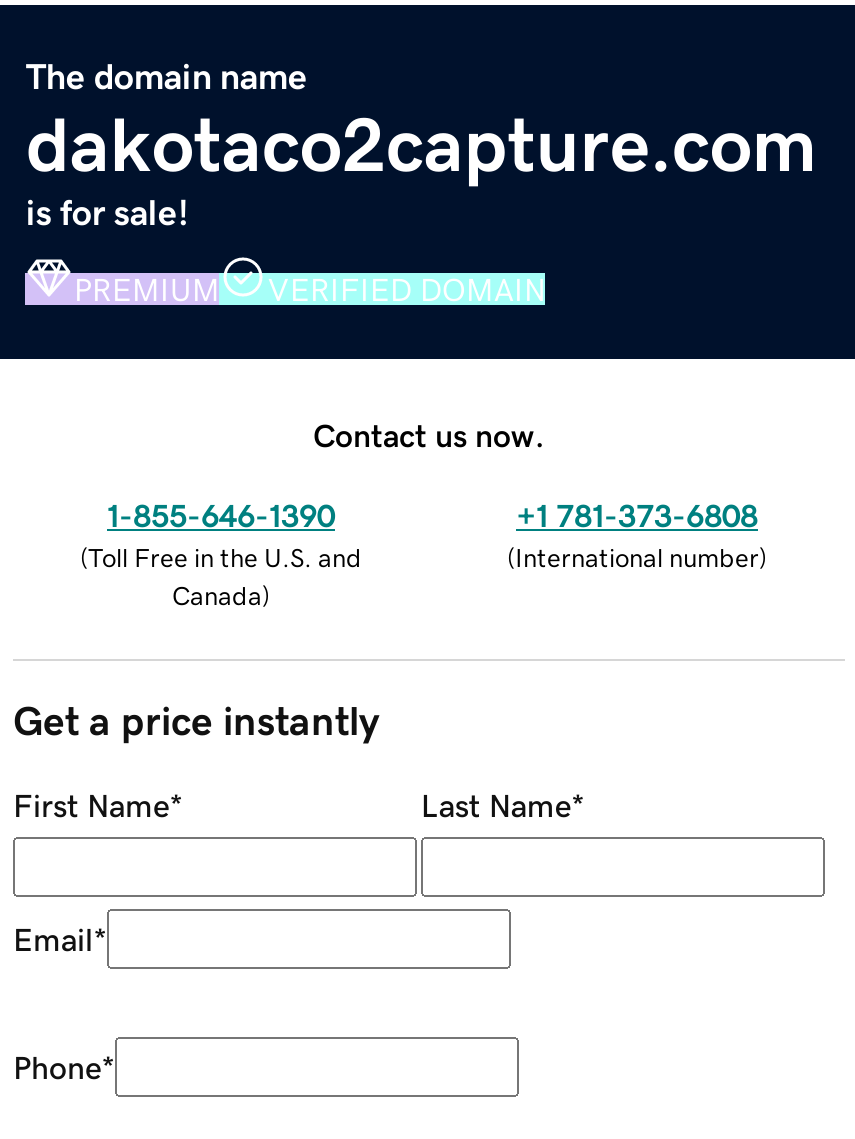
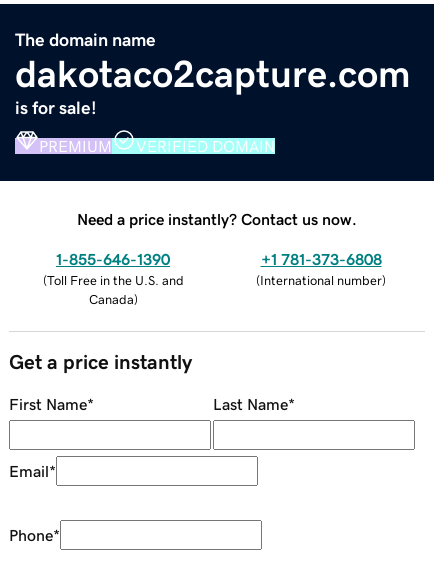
- Contact us now.
+ Need a price instantly? Contact us now.
